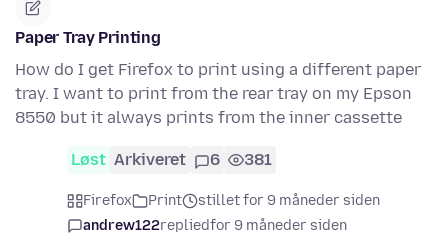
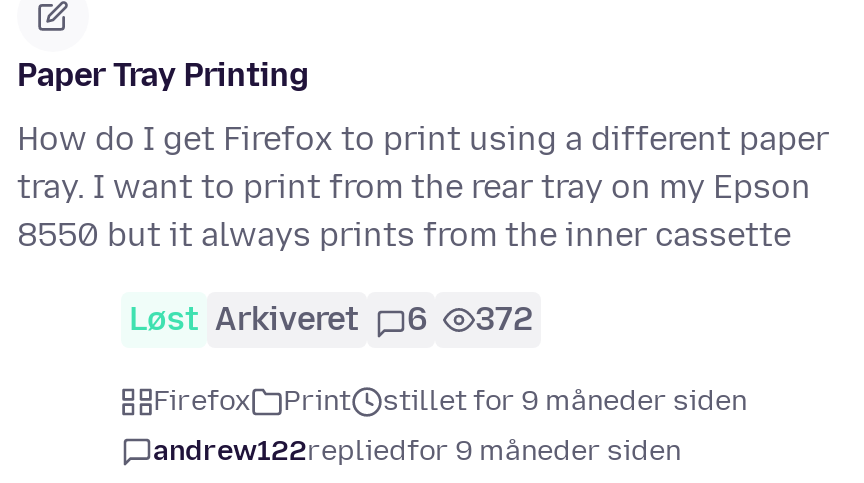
- Løst Arkiveret 6 381
+ Løst Arkiveret 6 372
